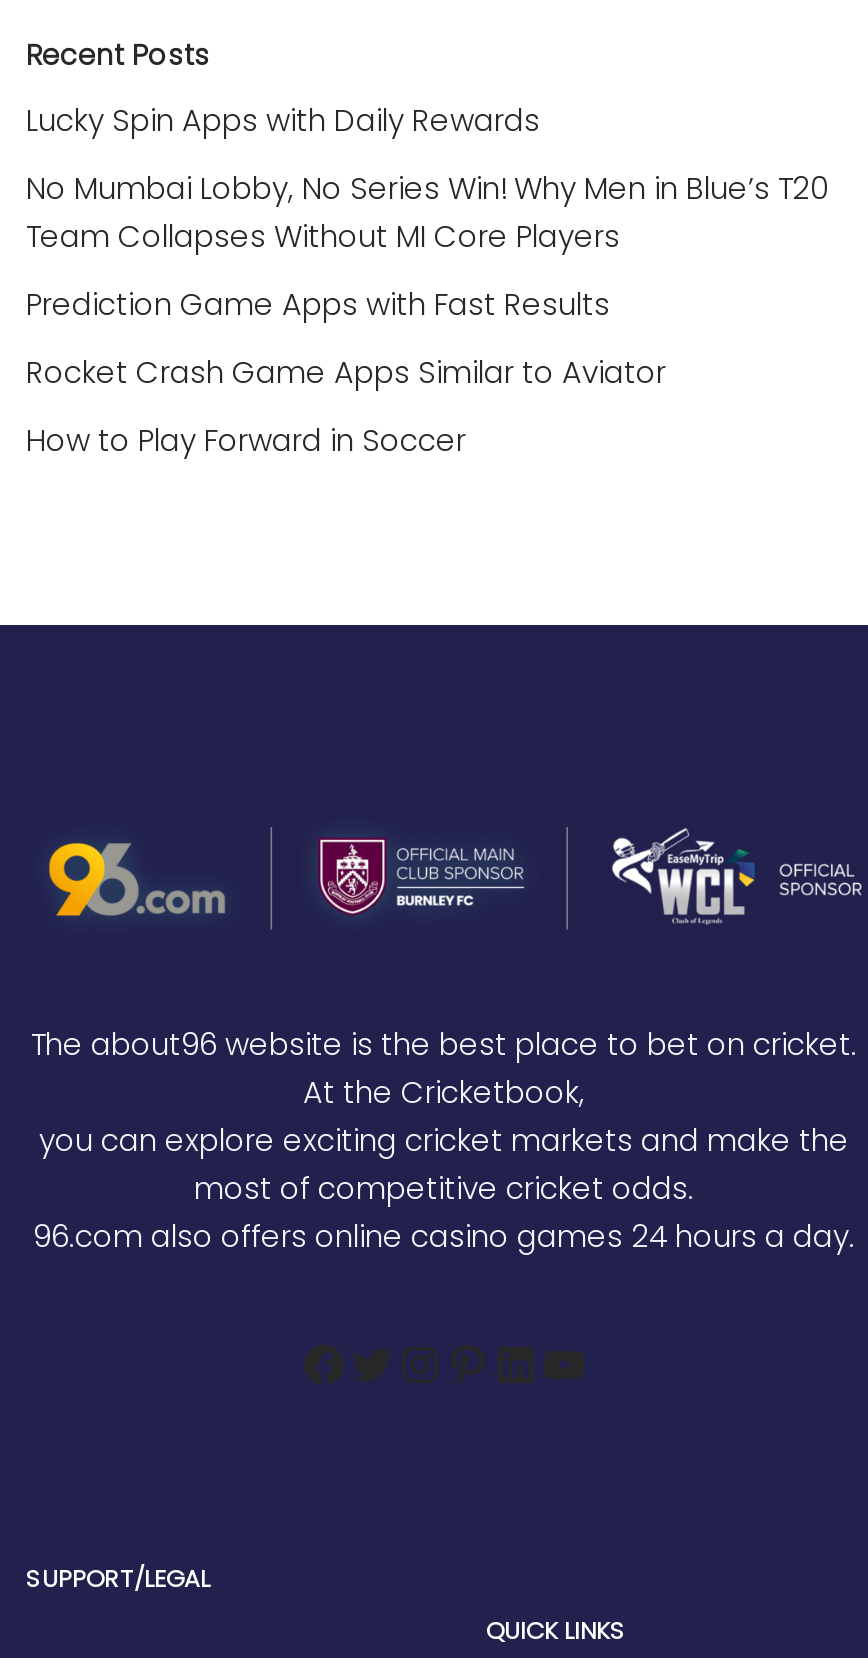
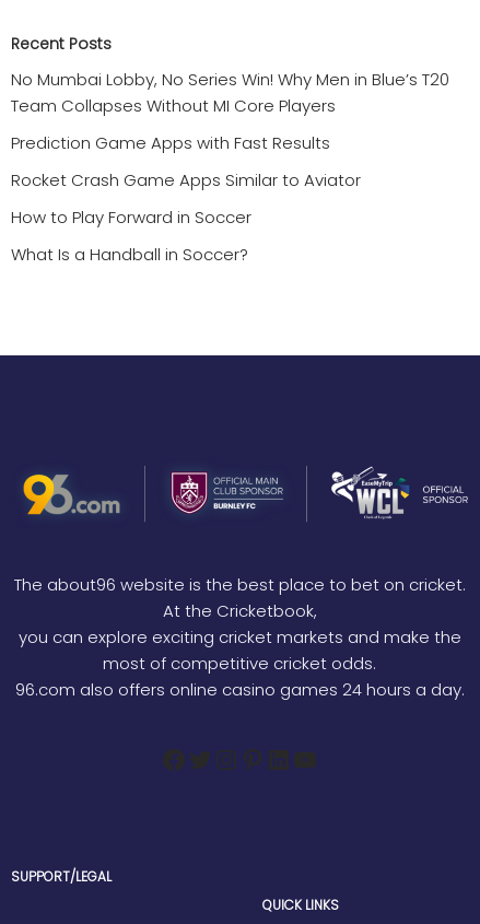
- Lucky Spin Apps with Daily Rewards

moved up: No Mumbai Lobby, No Series Win! Why Men in Blue’s T20 | Team Collapses Without MI Core Players | Prediction Game Apps with Fast Results | Rocket Crash Game Apps Similar to Aviator | How to Play Forward in Soccer

+ What Is a Handball in Soccer?
